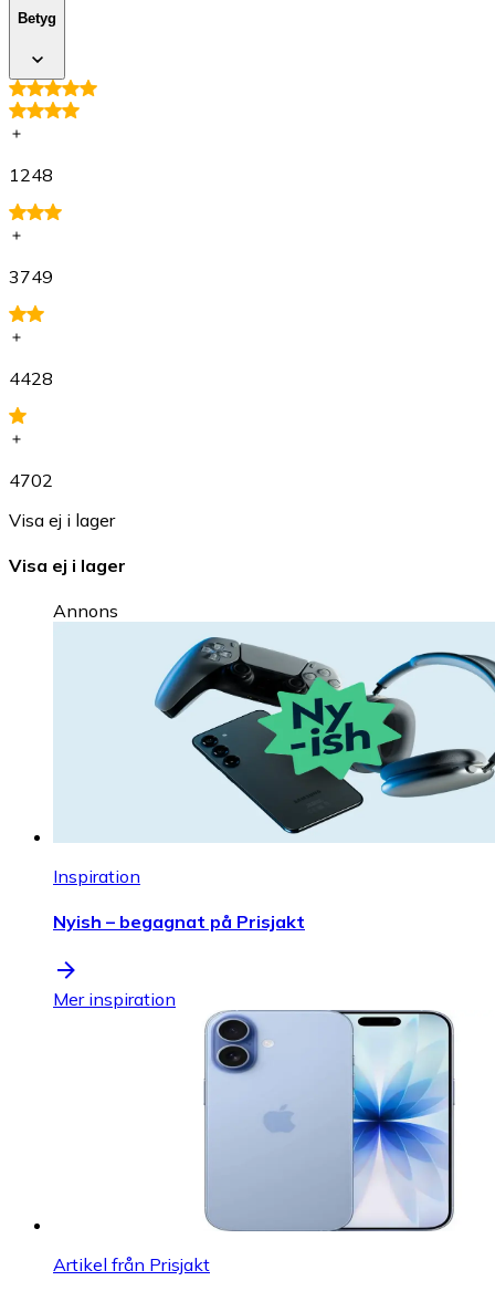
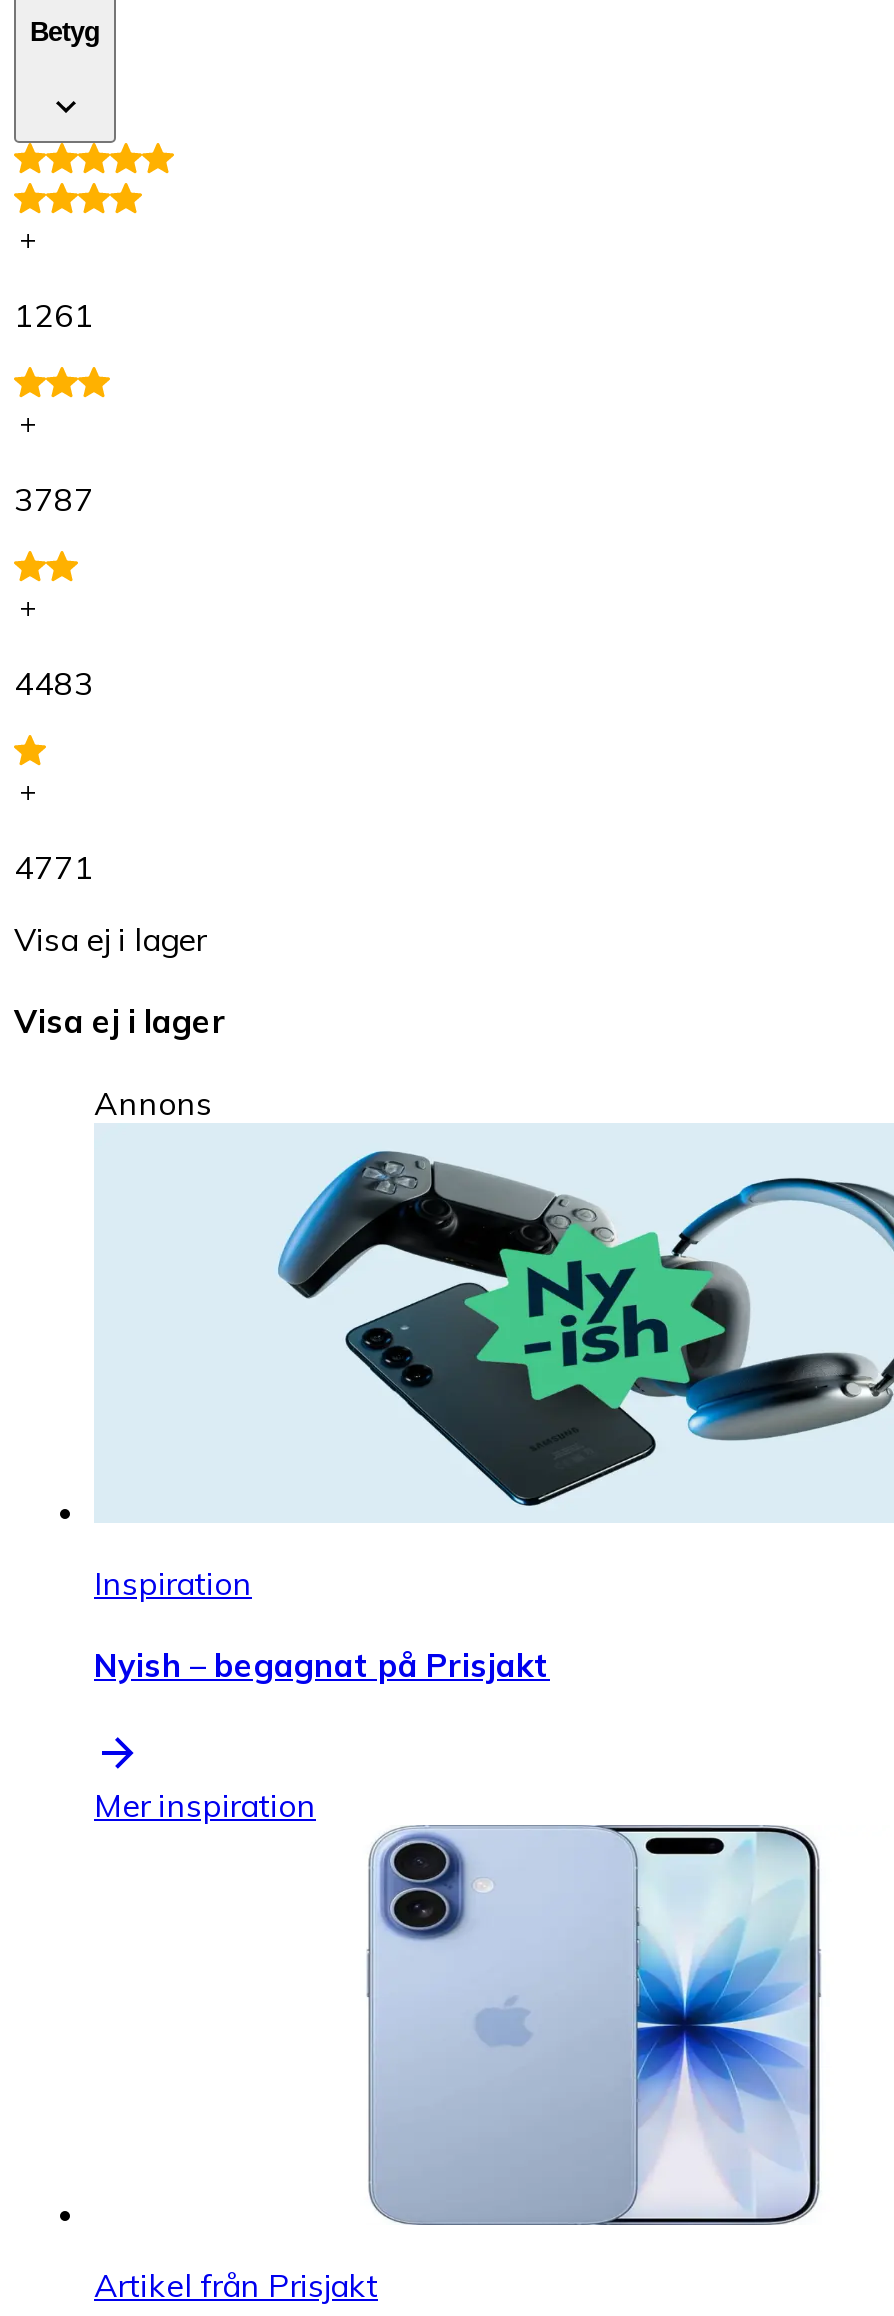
- 1248
+ 1261

- 3749
+ 3787

- 4428
+ 4483

- 4702
+ 4771
